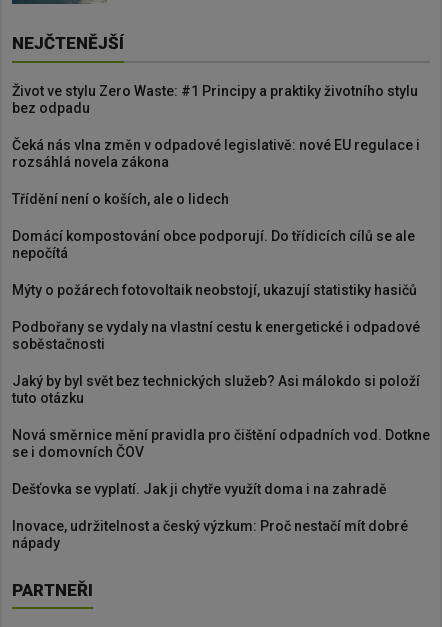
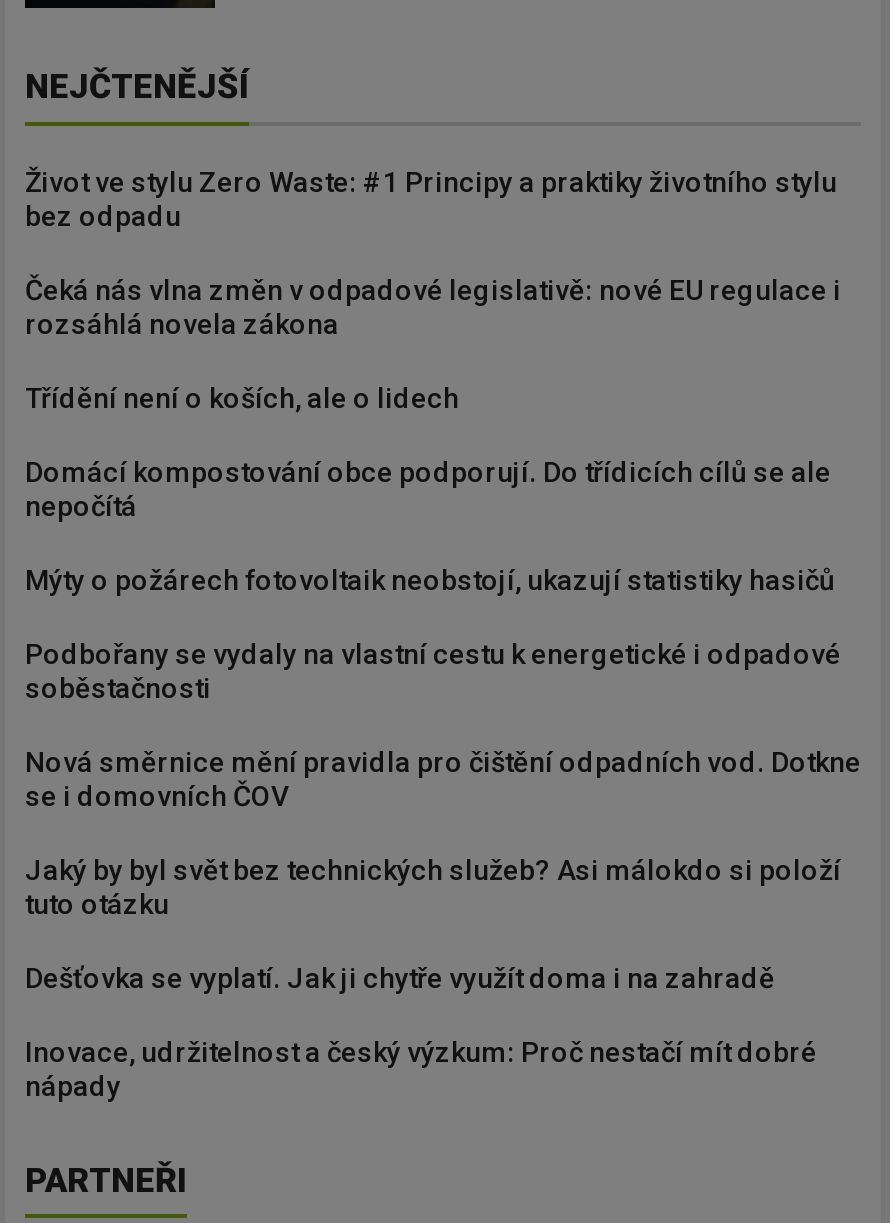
moved down: Jaký by byl svět bez technických služeb? Asi málokdo si položí | tuto otázku

moved up: Nová směrnice mění pravidla pro čištění odpadních vod. Dotkne | se i domovních ČOV
